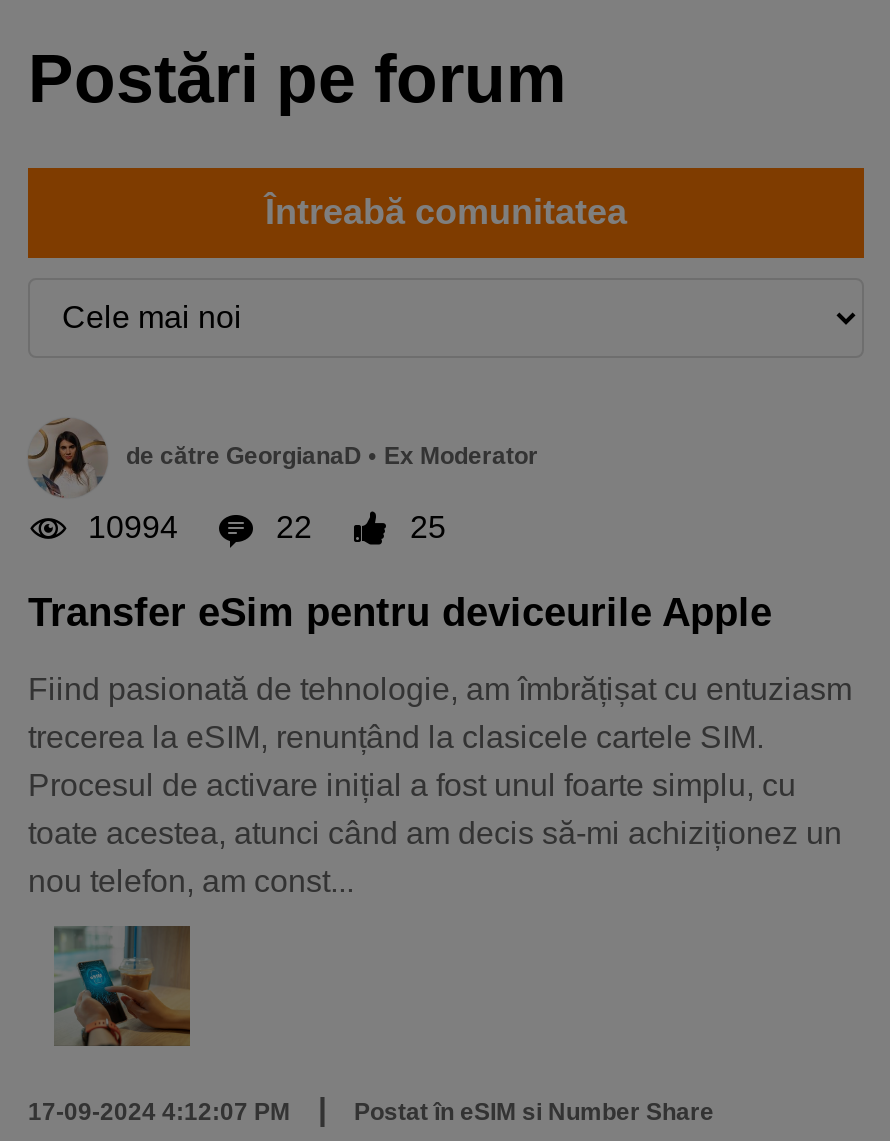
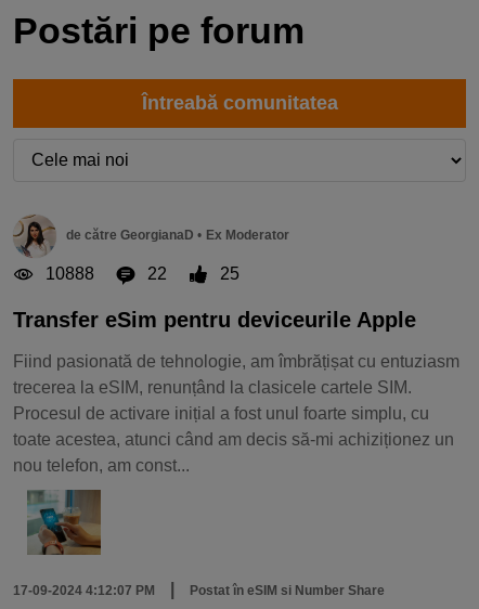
- 10994
+ 10888
